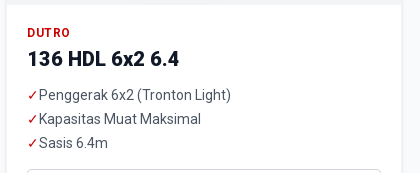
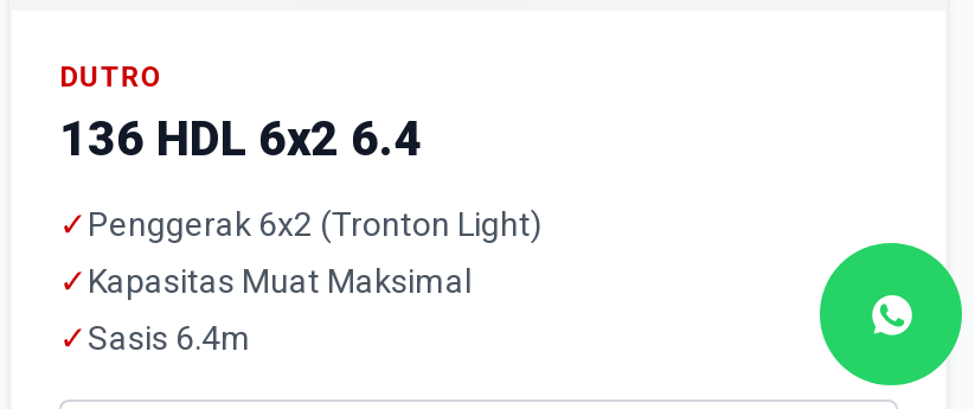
+ [image]
